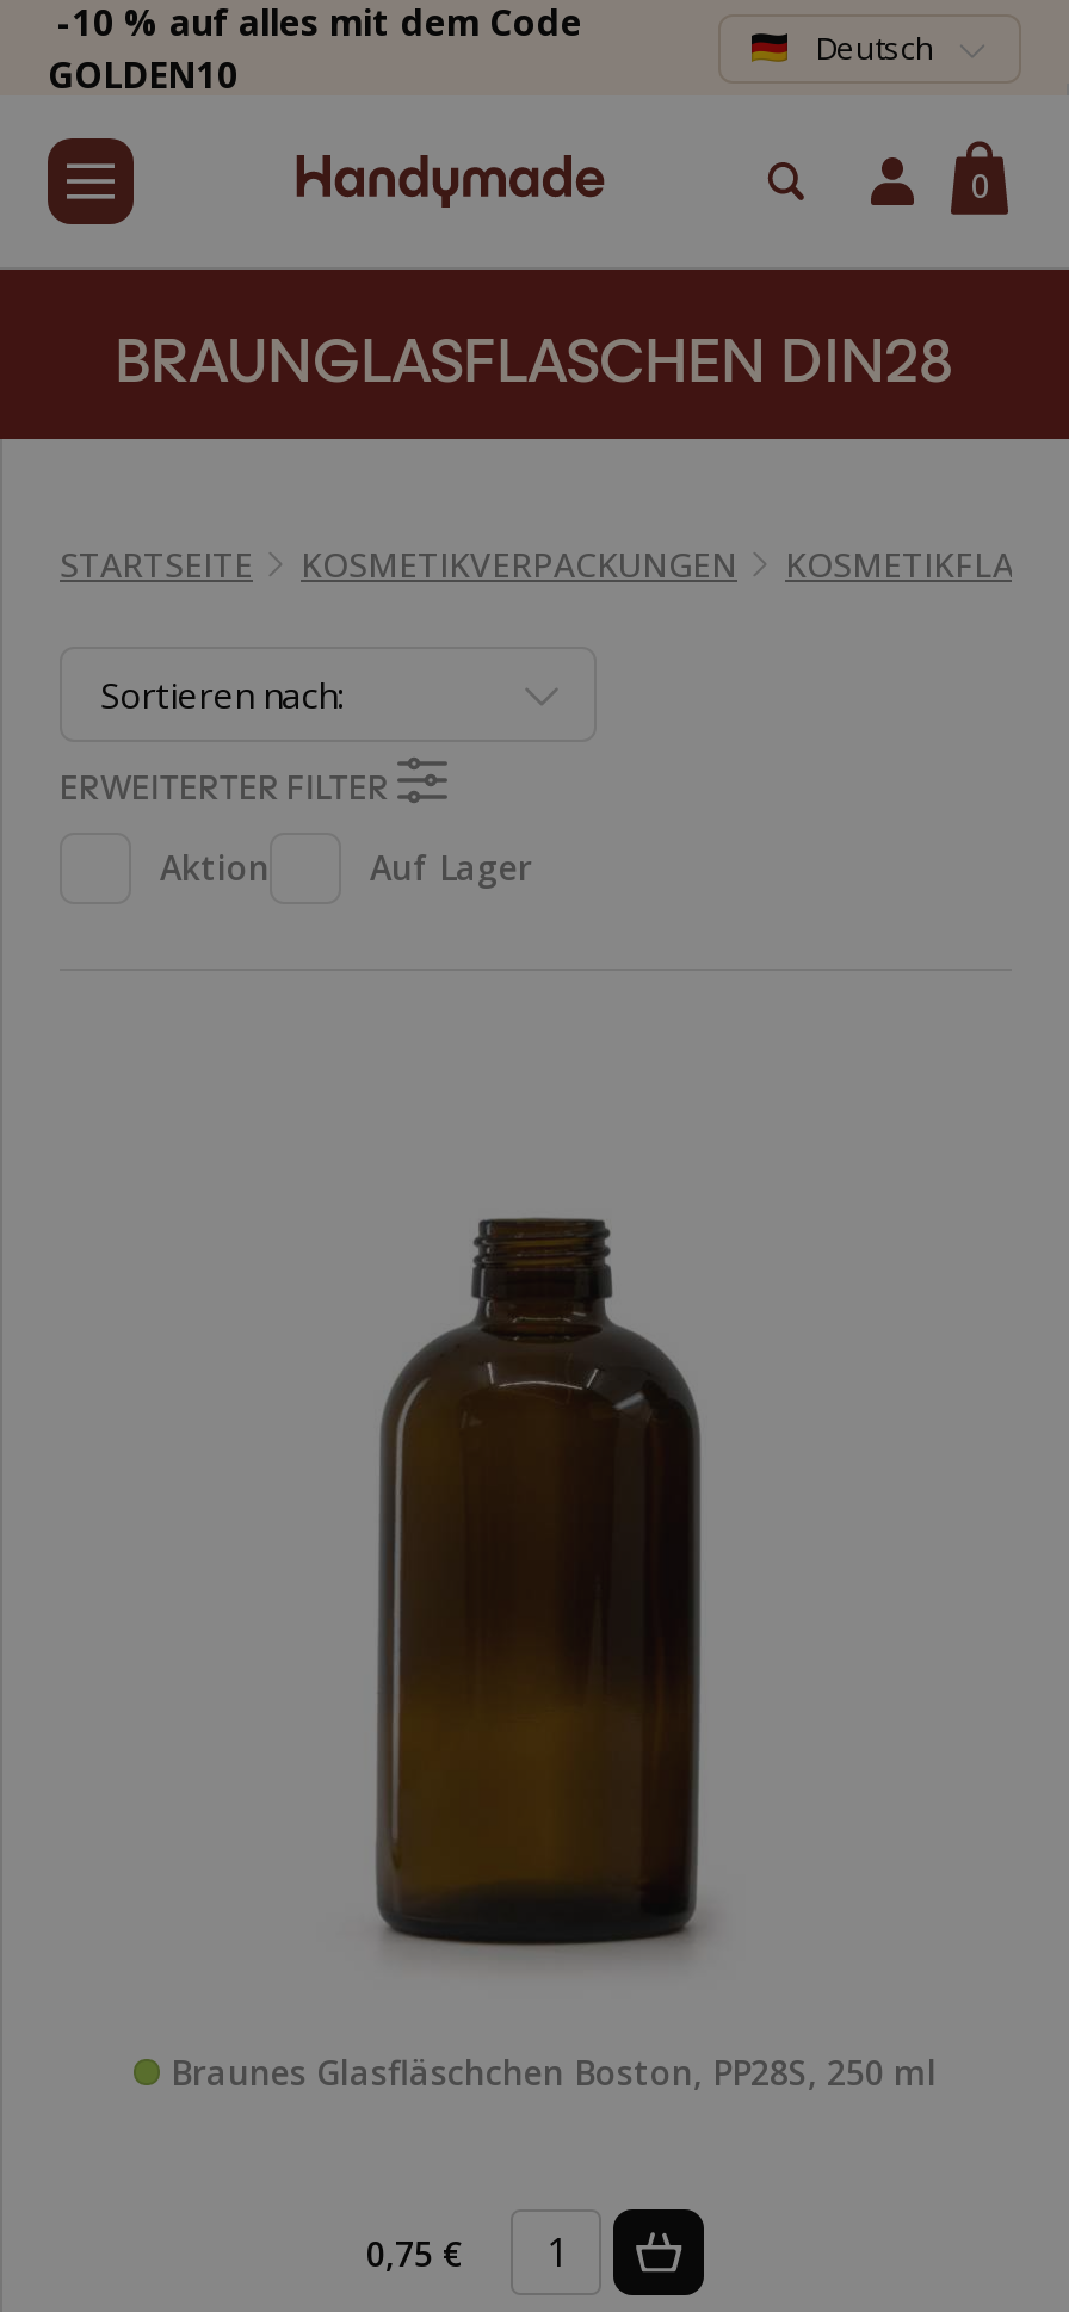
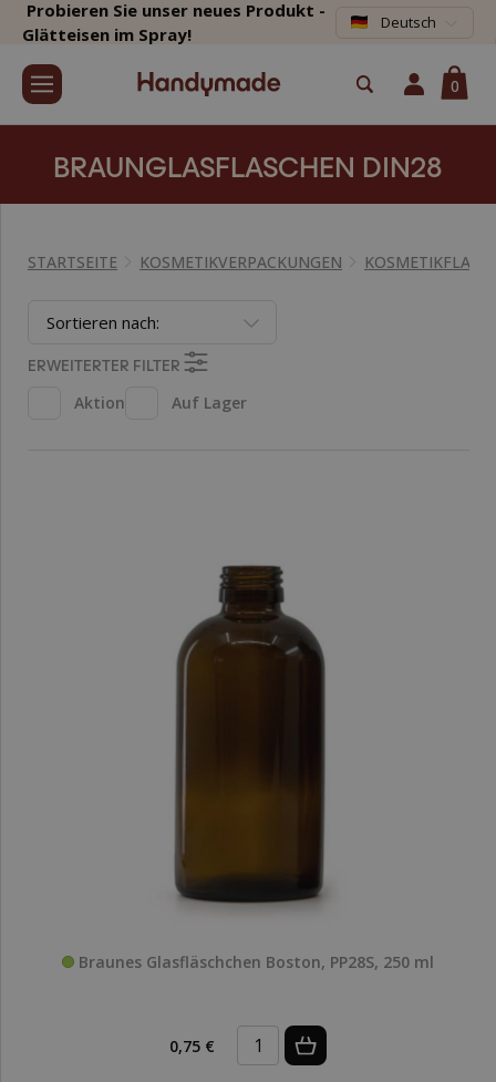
- -10 % auf alles mit dem Code
- GOLDEN10
+ Probieren Sie unser neues Produkt -
+ Glätteisen im Spray!
